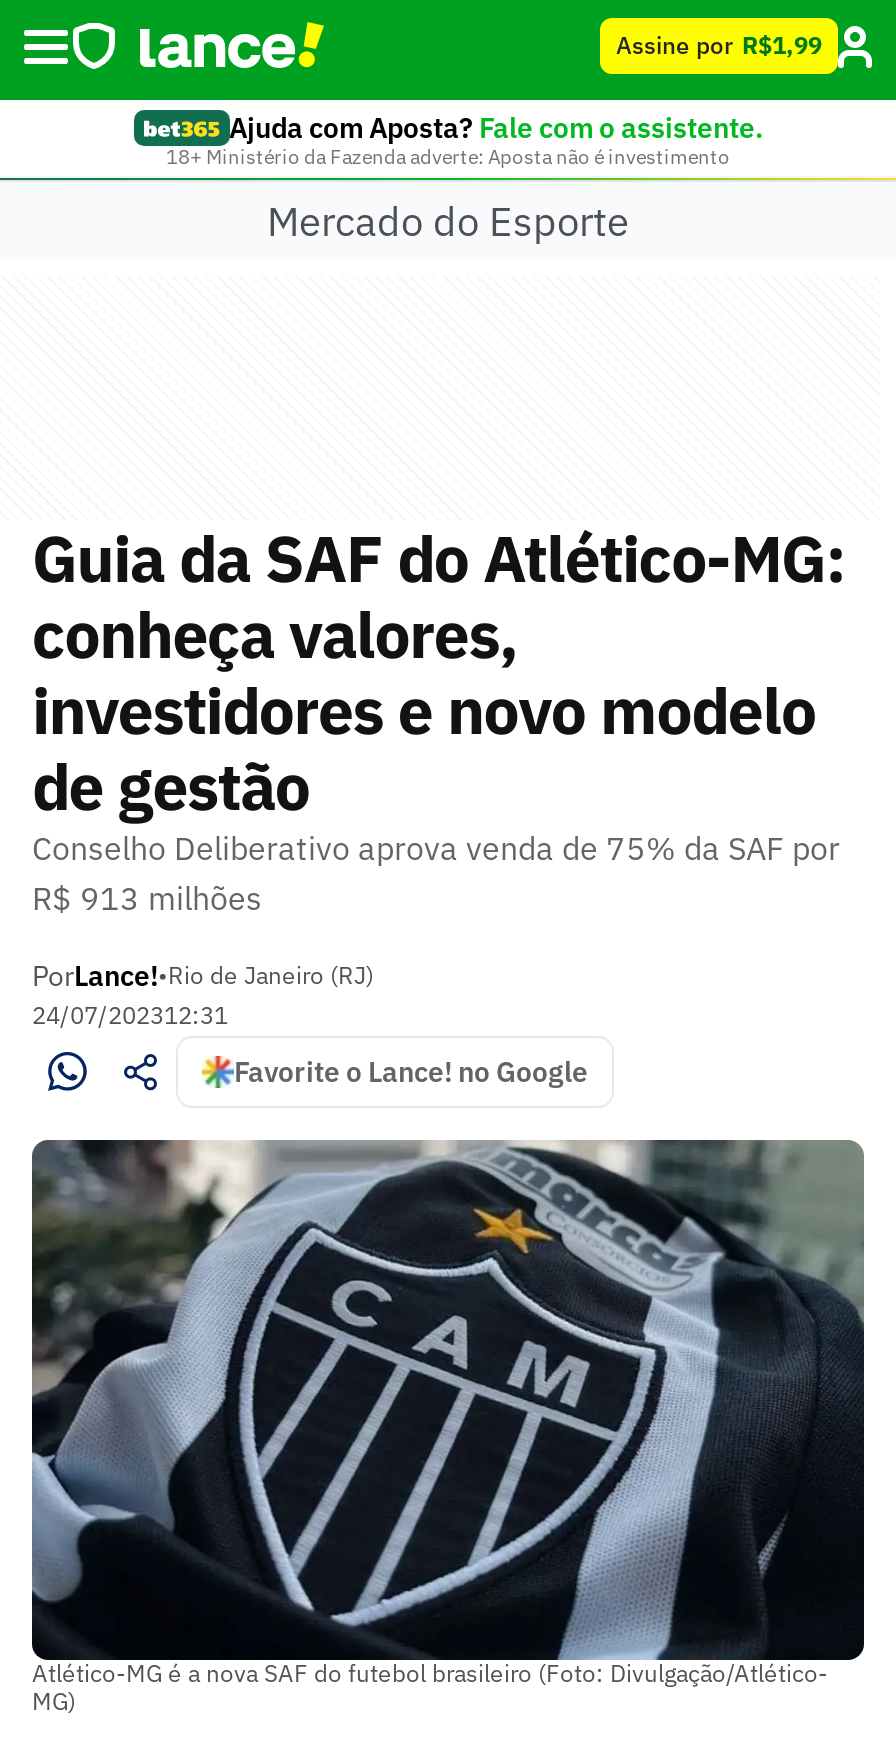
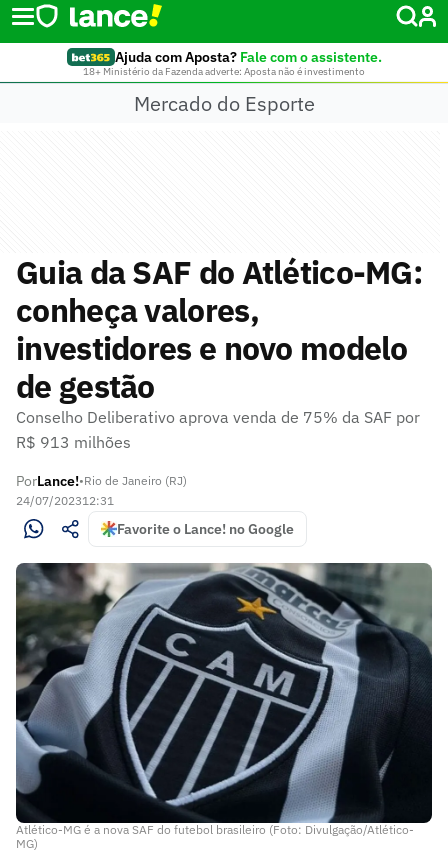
- Assine por R$1,99
